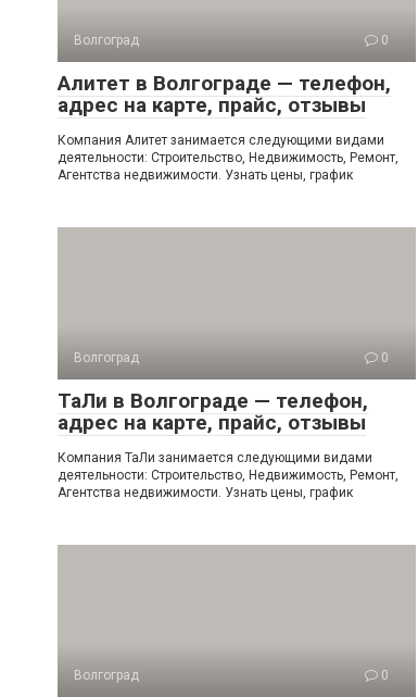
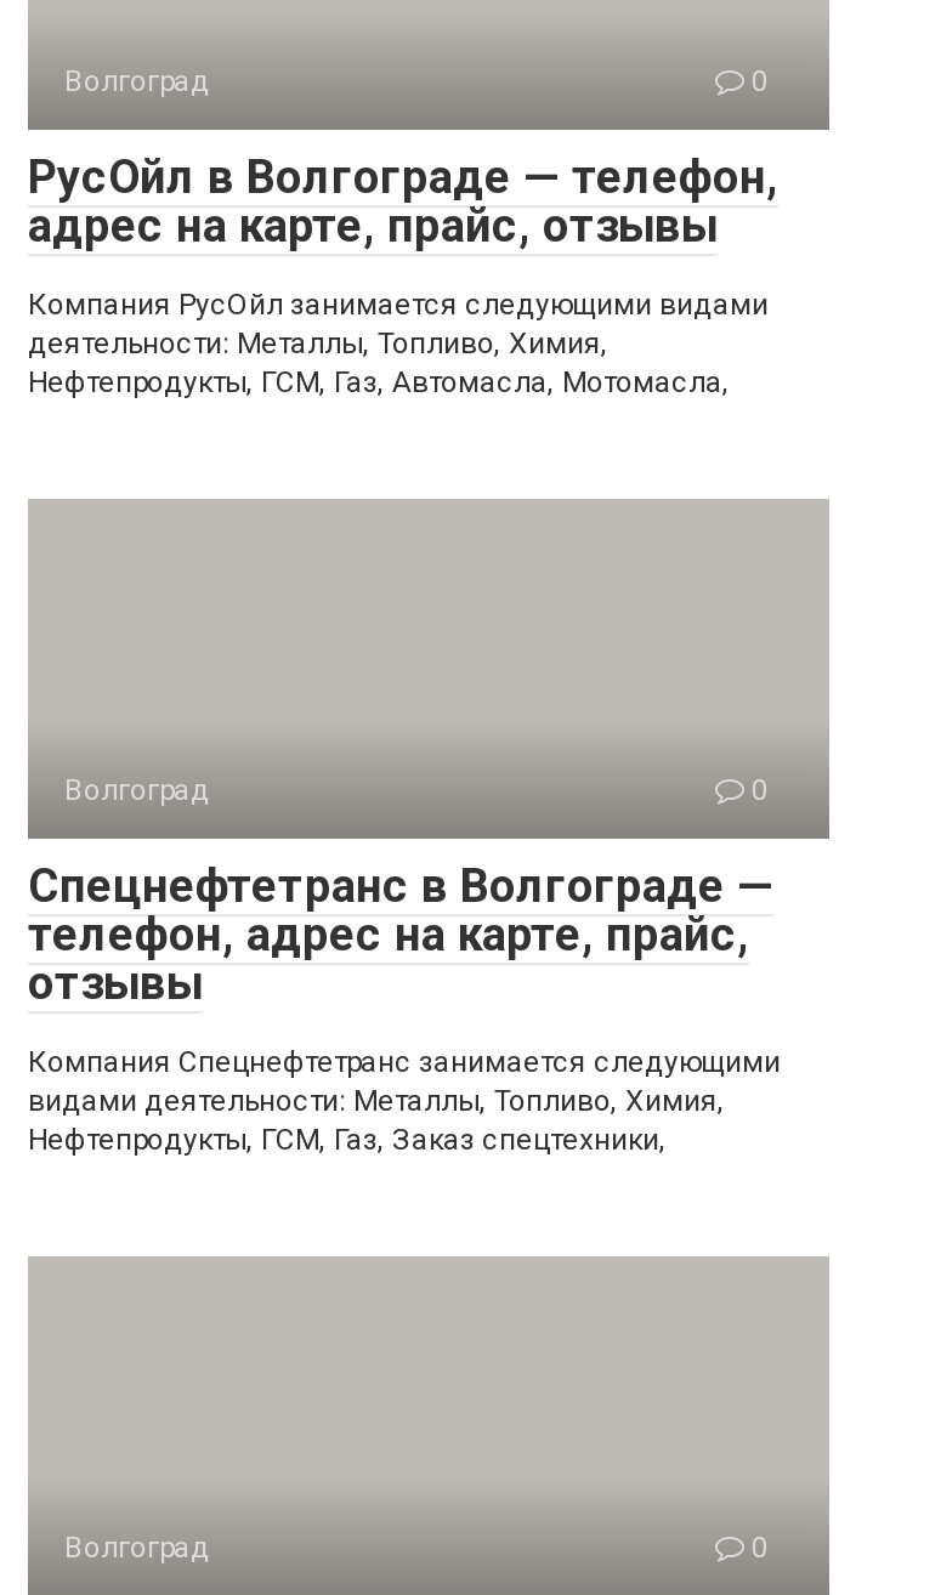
- Алитет в Волгограде — телефон,
+ РусОйл в Волгограде — телефон,

- Компания Алитет занимается следующими видами
- деятельности: Строительство, Недвижимость, Ремонт,
- Агентства недвижимости. Узнать цены, график
+ Компания РусОйл занимается следующими видами
+ деятельности: Металлы, Топливо, Химия,
+ Нефтепродукты, ГСМ, Газ, Автомасла, Мотомасла,

- ТаЛи в Волгограде — телефон,
- адрес на карте, прайс, отзывы
+ Спецнефтетранс в Волгограде —
+ телефон, адрес на карте, прайс,
+ отзывы

- Компания ТаЛи занимается следующими видами
- деятельности: Строительство, Недвижимость, Ремонт,
- Агентства недвижимости. Узнать цены, график
+ Компания Спецнефтетранс занимается следующими
+ видами деятельности: Металлы, Топливо, Химия,
+ Нефтепродукты, ГСМ, Газ, Заказ спецтехники,
